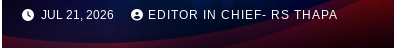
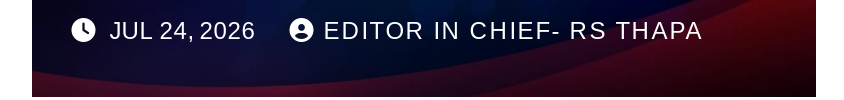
- JUL 21, 2026
+ JUL 24, 2026
